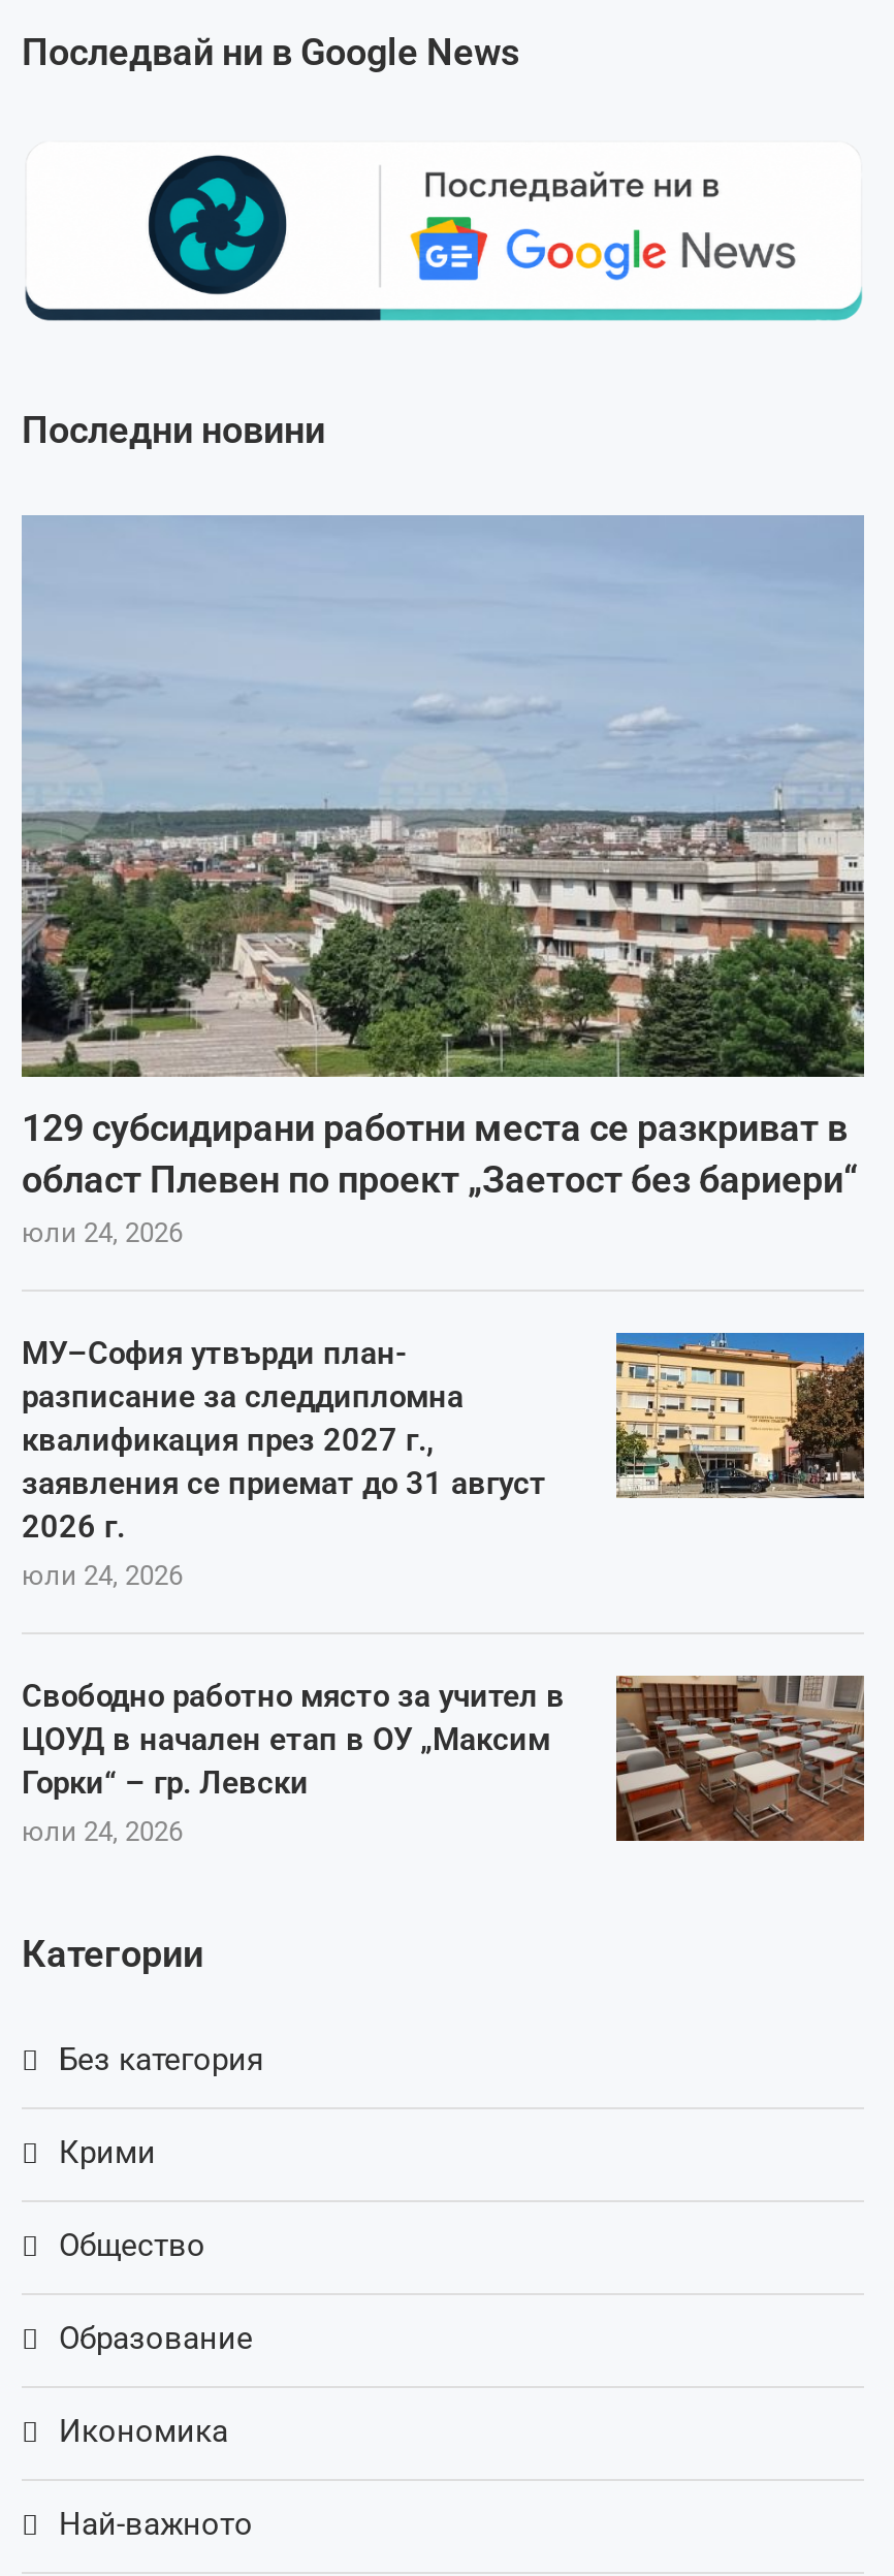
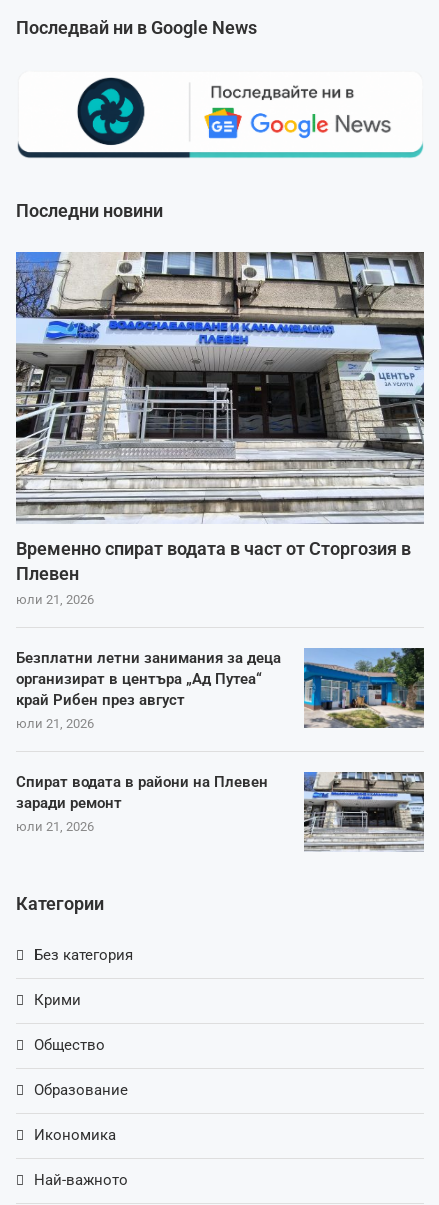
- [image]
+ [image]

- 129 субсидирани работни места се разкриват в
- област Плевен по проект „Заетост без бариери“
- юли 24, 2026
+ Временно спират водата в част от Сторгозия в
+ Плевен
+ юли 21, 2026

- [image]
- МУ–София утвърди план-
- разписание за следдипломна
- квалификация през 2027 г.,
- заявления се приемат до 31 август
- 2026 г.
- юли 24, 2026
+ [image]
+ Безплатни летни занимания за деца
+ организират в центъра „Ад Путеа“
+ край Рибен през август
+ юли 21, 2026

- [image]
- Свободно работно място за учител в
- ЦОУД в начален етап в ОУ „Максим
- Горки“ – гр. Левски
- юли 24, 2026
+ [image]
+ Спират водата в райони на Плевен
+ заради ремонт
+ юли 21, 2026
